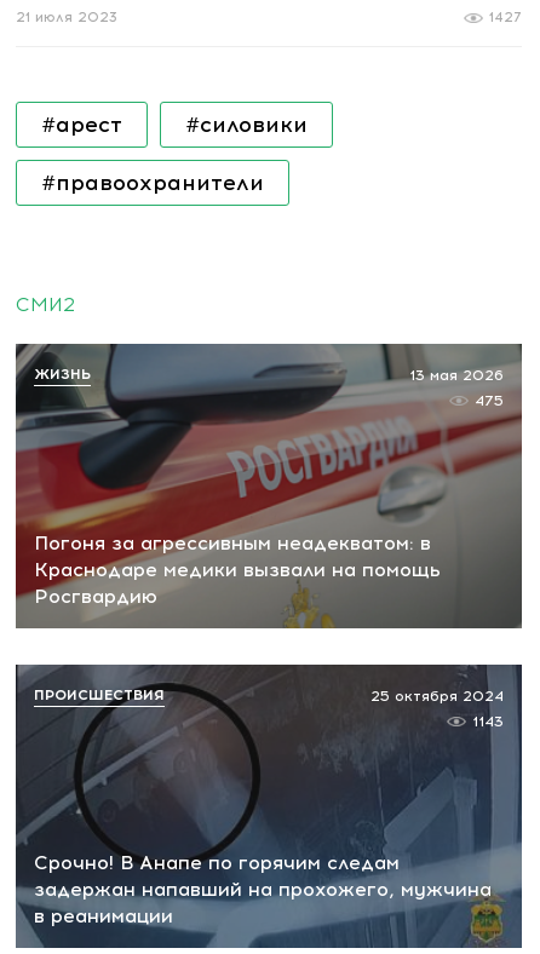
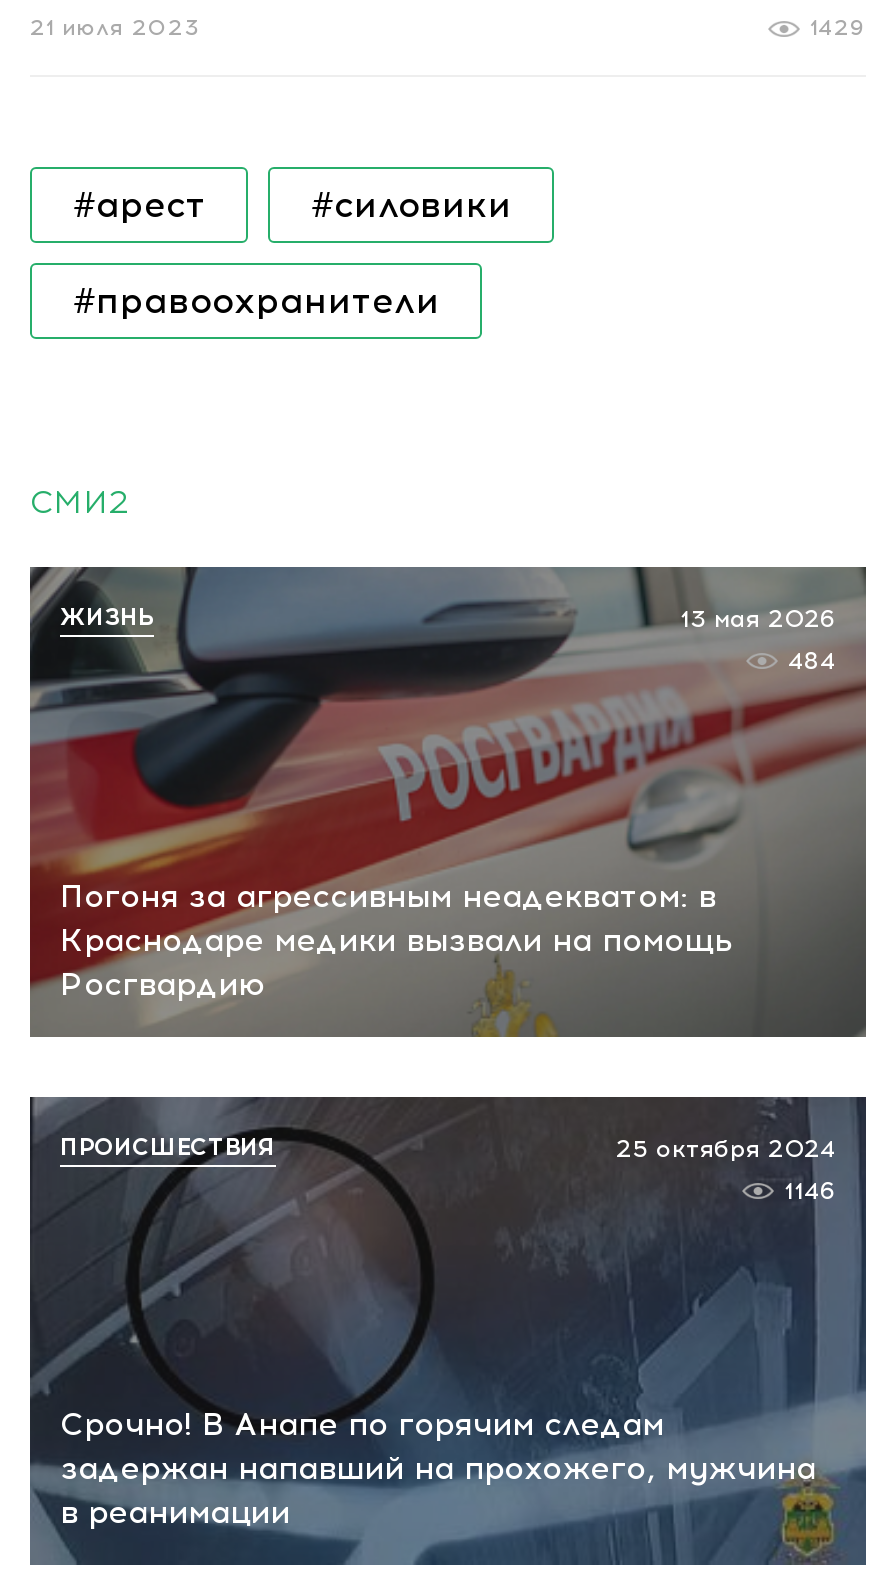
- 1427
+ 1429

- 475
+ 484

- 1143
+ 1146
